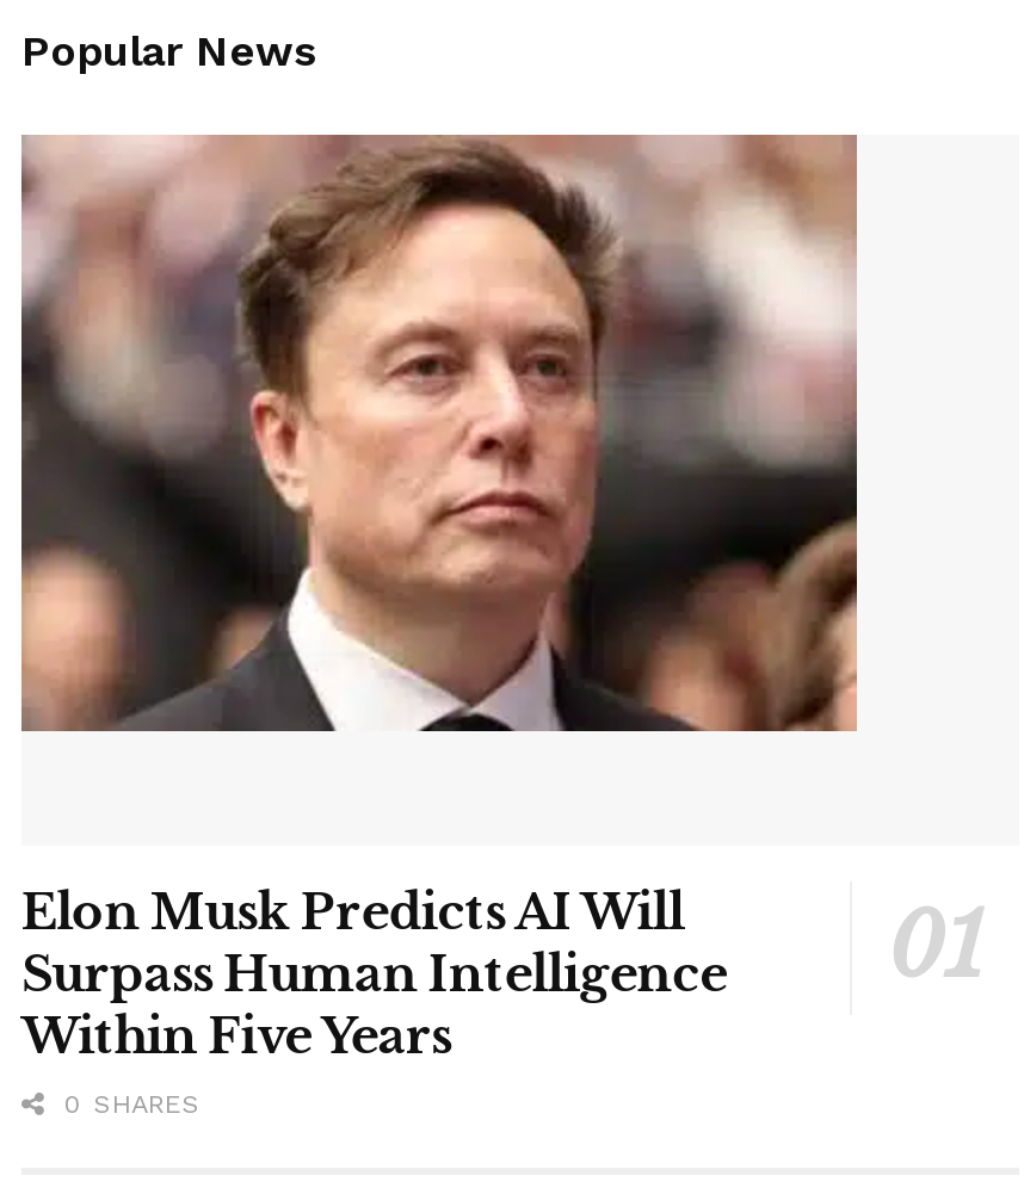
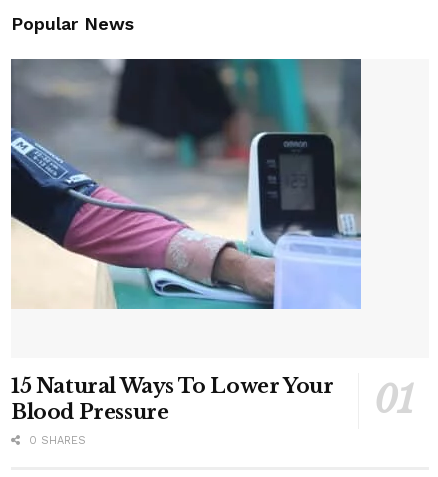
- [image]
+ [image]

- Elon Musk Predicts AI Will
- Surpass Human Intelligence
- Within Five Years
+ 15 Natural Ways To Lower Your
+ Blood Pressure
